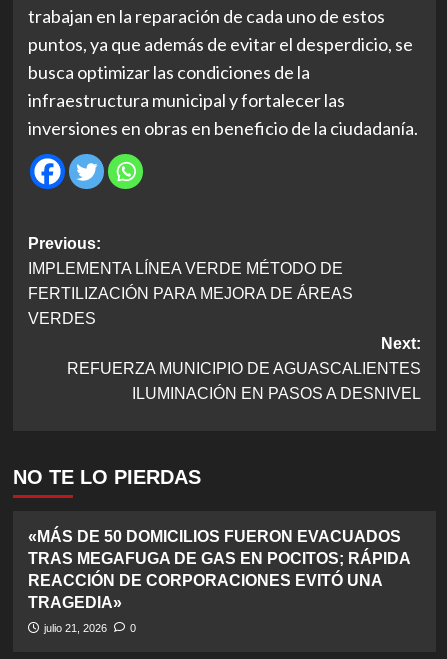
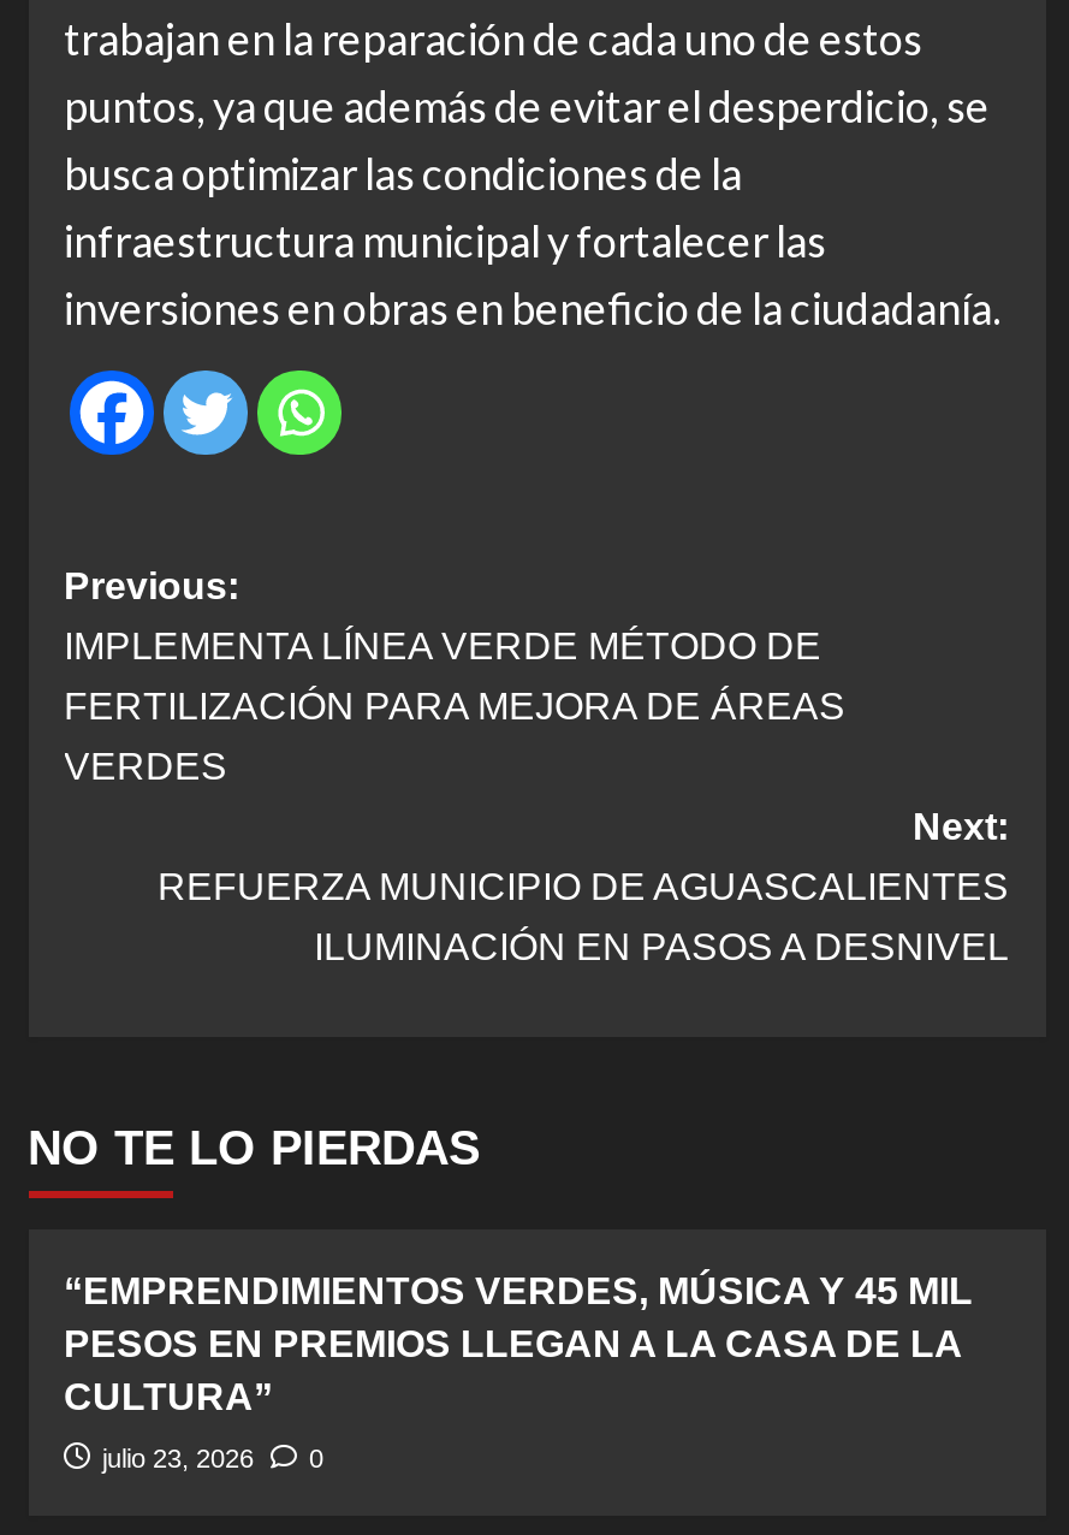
- «MÁS DE 50 DOMICILIOS FUERON EVACUADOS
- TRAS MEGAFUGA DE GAS EN POCITOS; RÁPIDA
- REACCIÓN DE CORPORACIONES EVITÓ UNA
- TRAGEDIA»
+ “EMPRENDIMIENTOS VERDES, MÚSICA Y 45 MIL
+ PESOS EN PREMIOS LLEGAN A LA CASA DE LA
+ CULTURA”

- julio 21, 2026 0
+ julio 23, 2026 0
